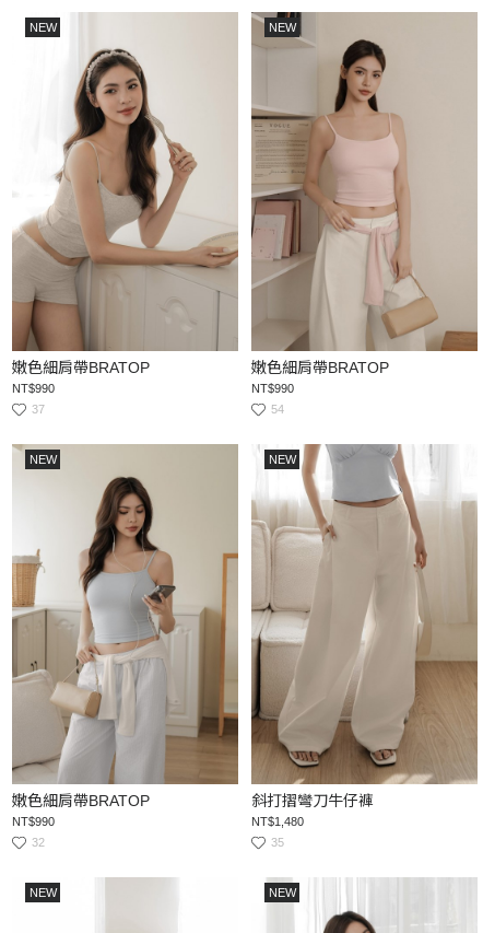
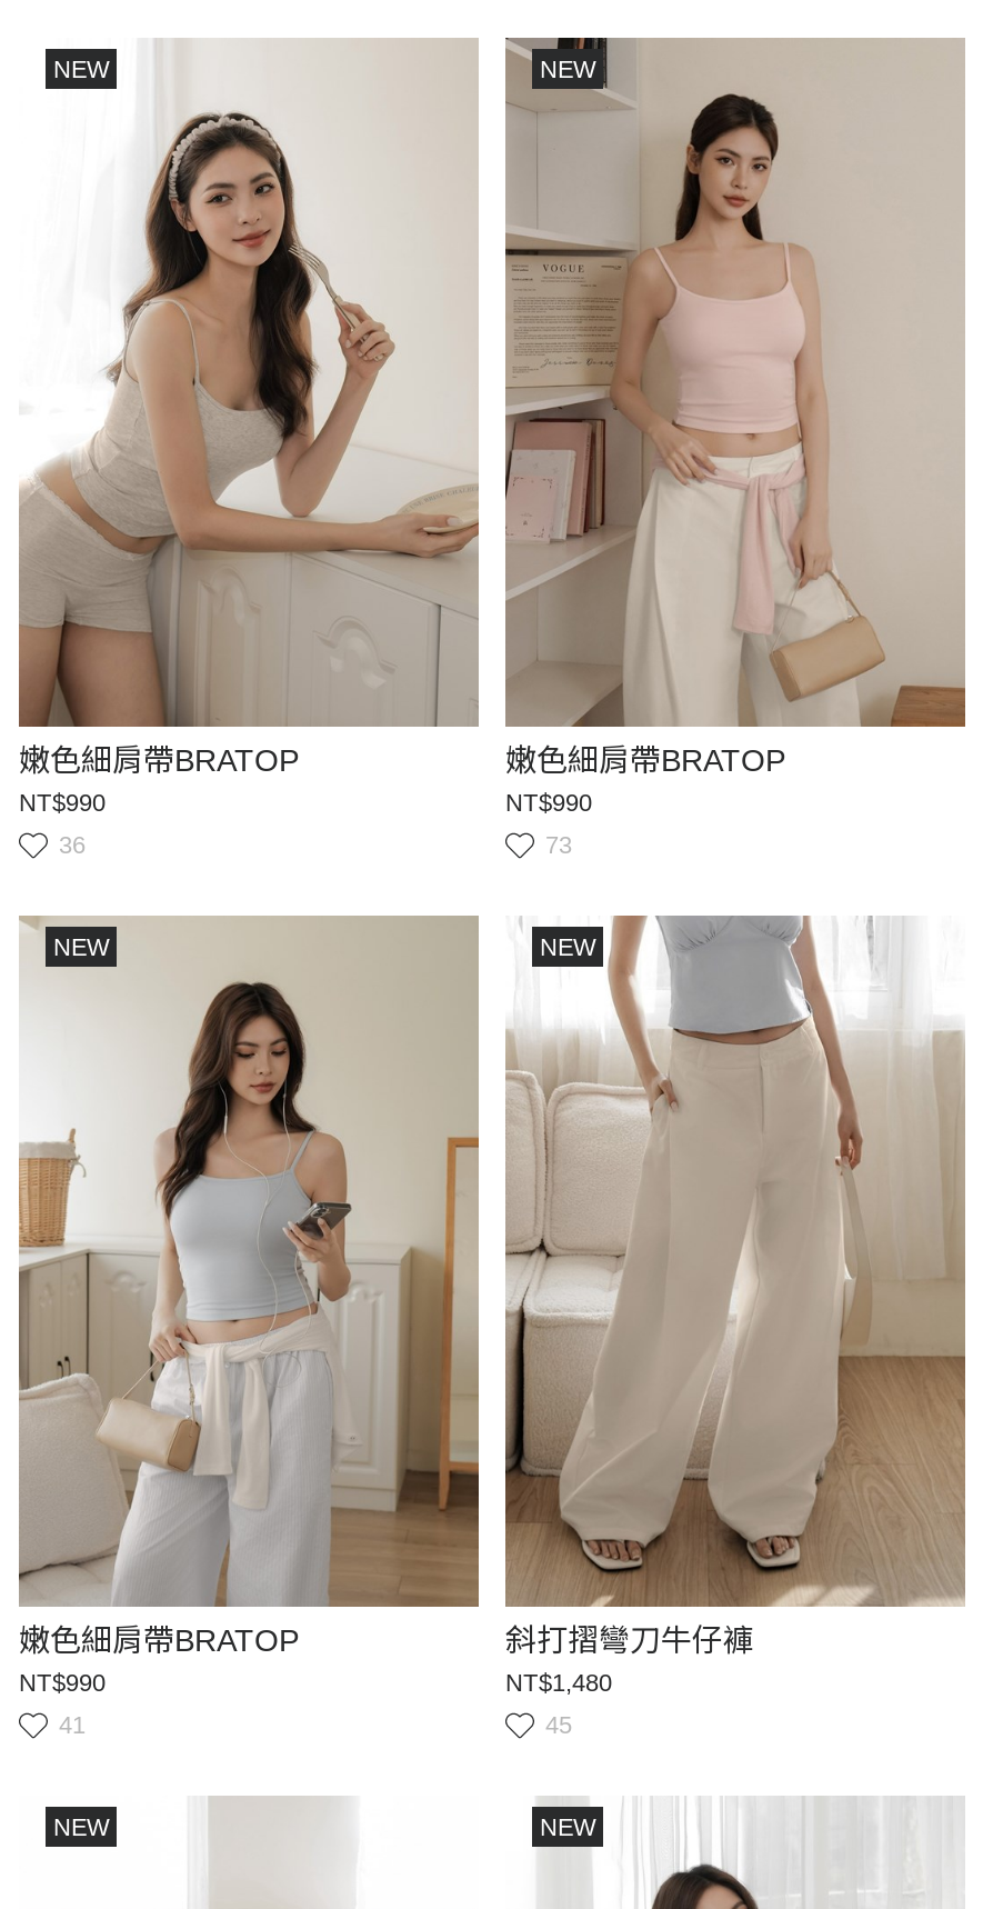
- 37
+ 36

- 54
+ 73

- 32
+ 41

- 35
+ 45
